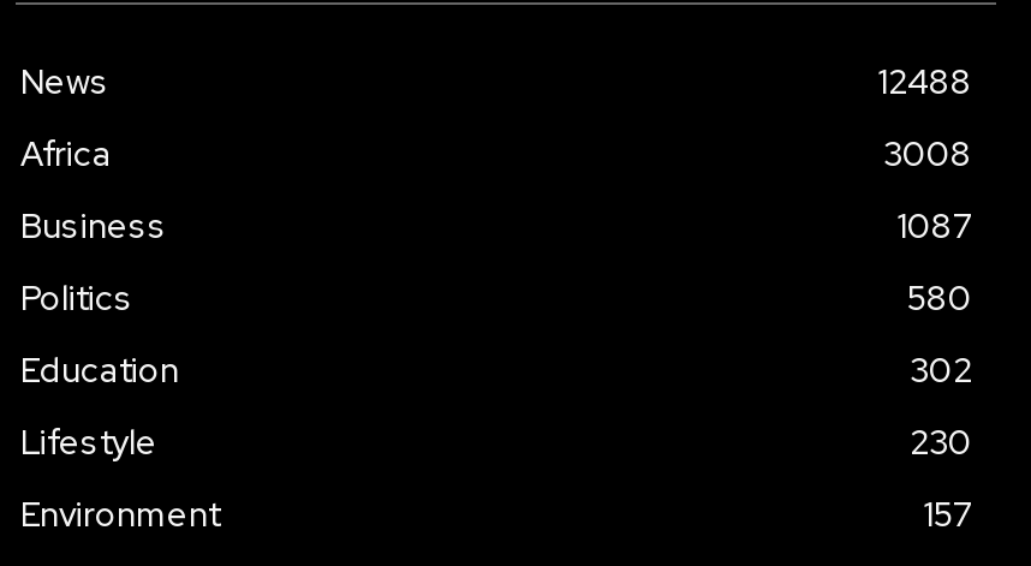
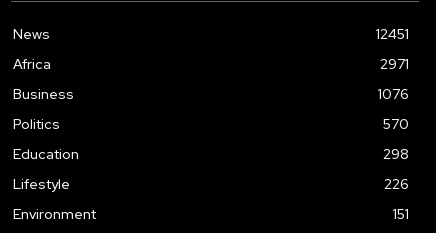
- 12488
+ 12451

- 3008
+ 2971

- 1087
+ 1076

- 580
+ 570

- 302
+ 298

- 230
+ 226

- 157
+ 151
